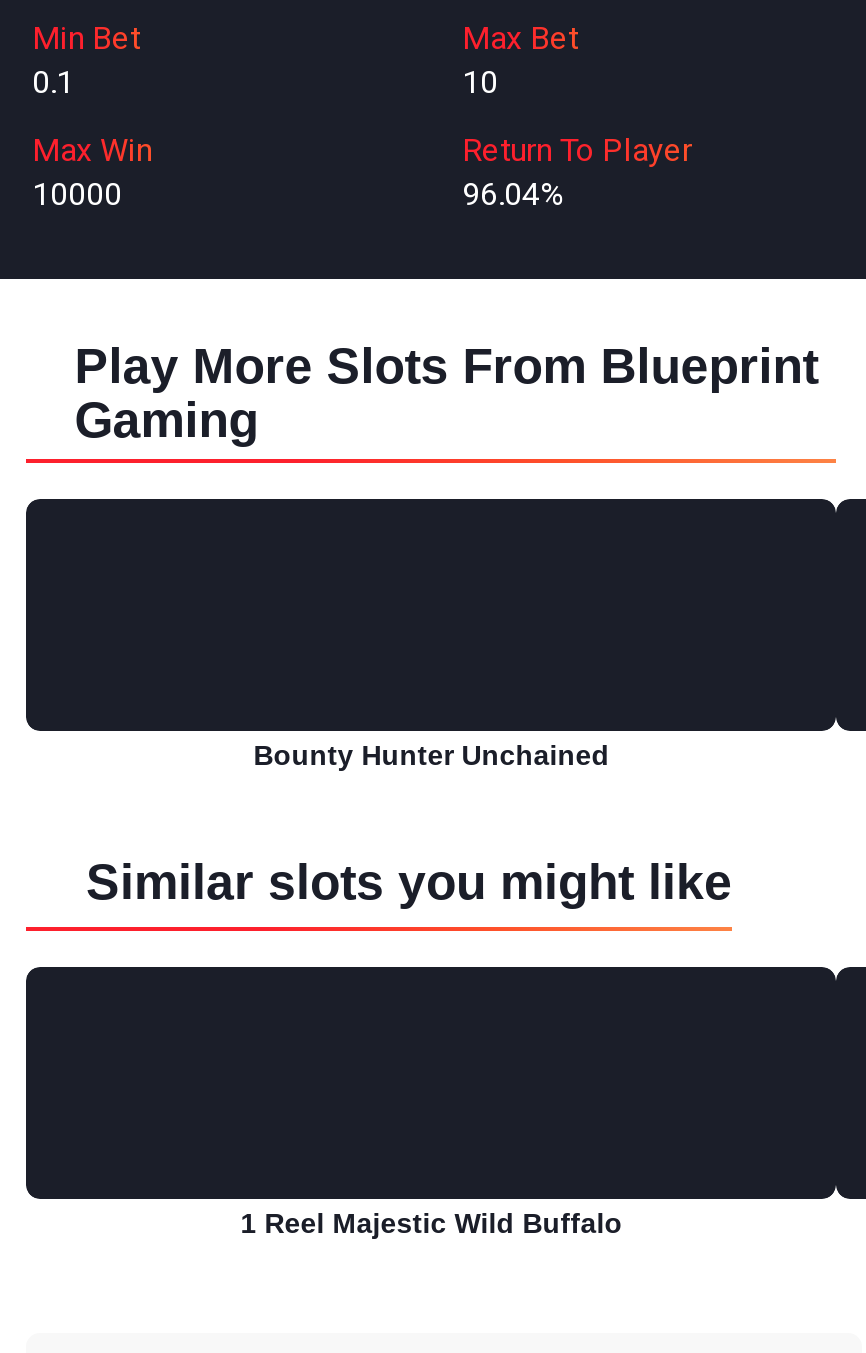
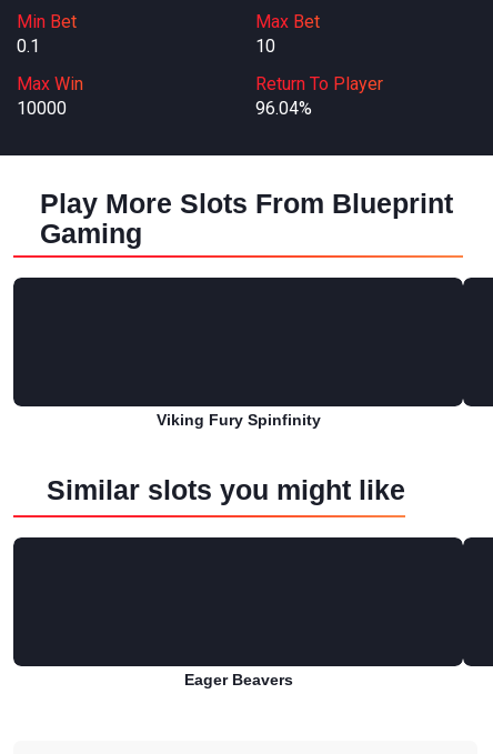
- Bounty Hunter Unchained
+ Viking Fury Spinfinity

- 1 Reel Majestic Wild Buffalo
+ Eager Beavers
